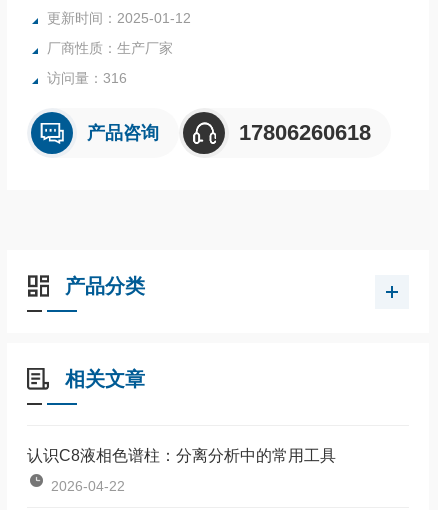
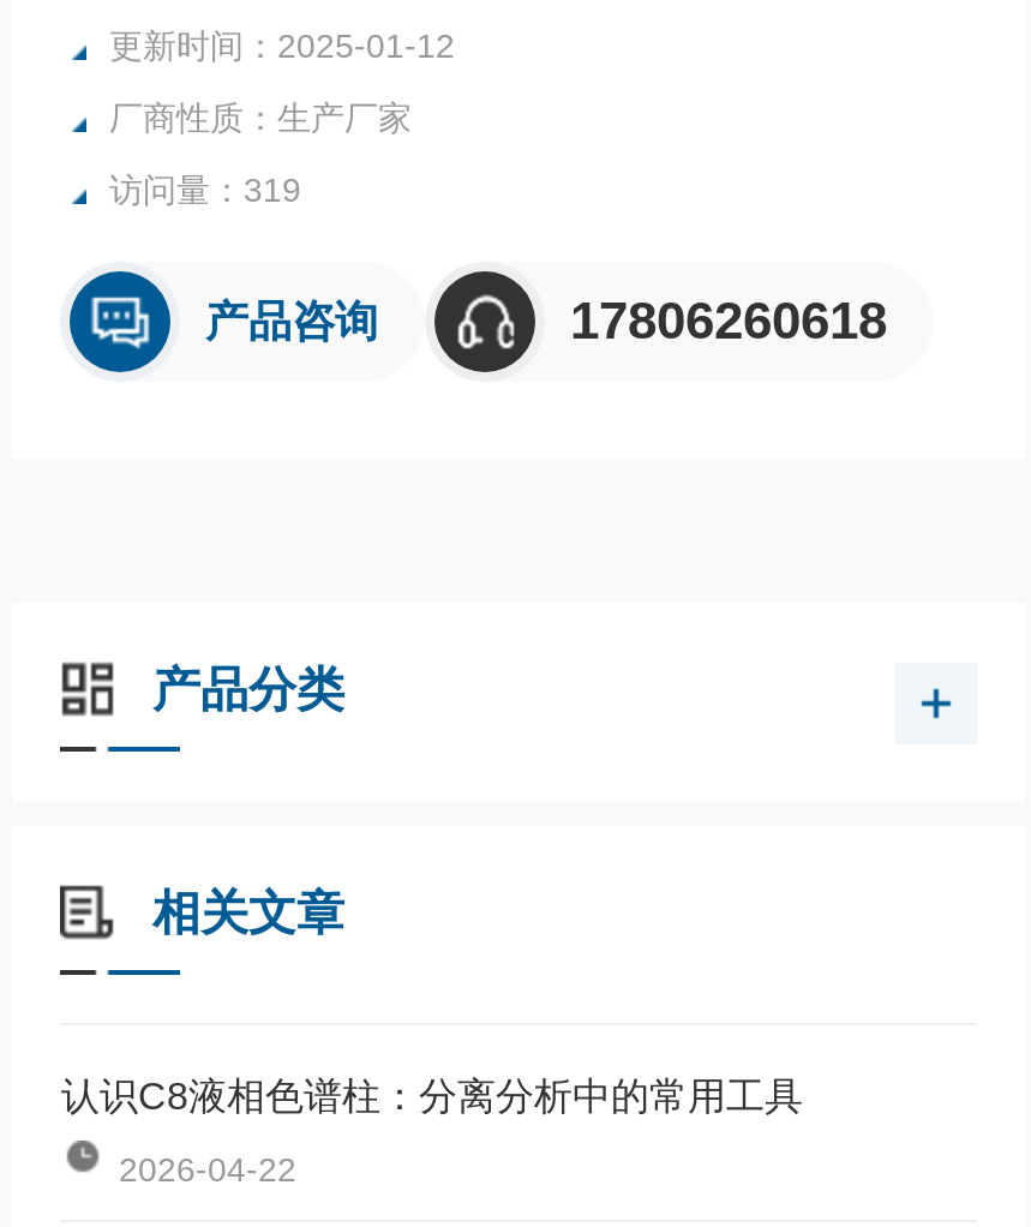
- 访问量：316
+ 访问量：319
